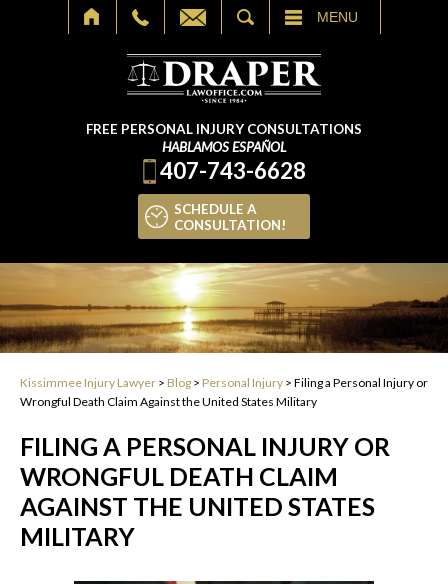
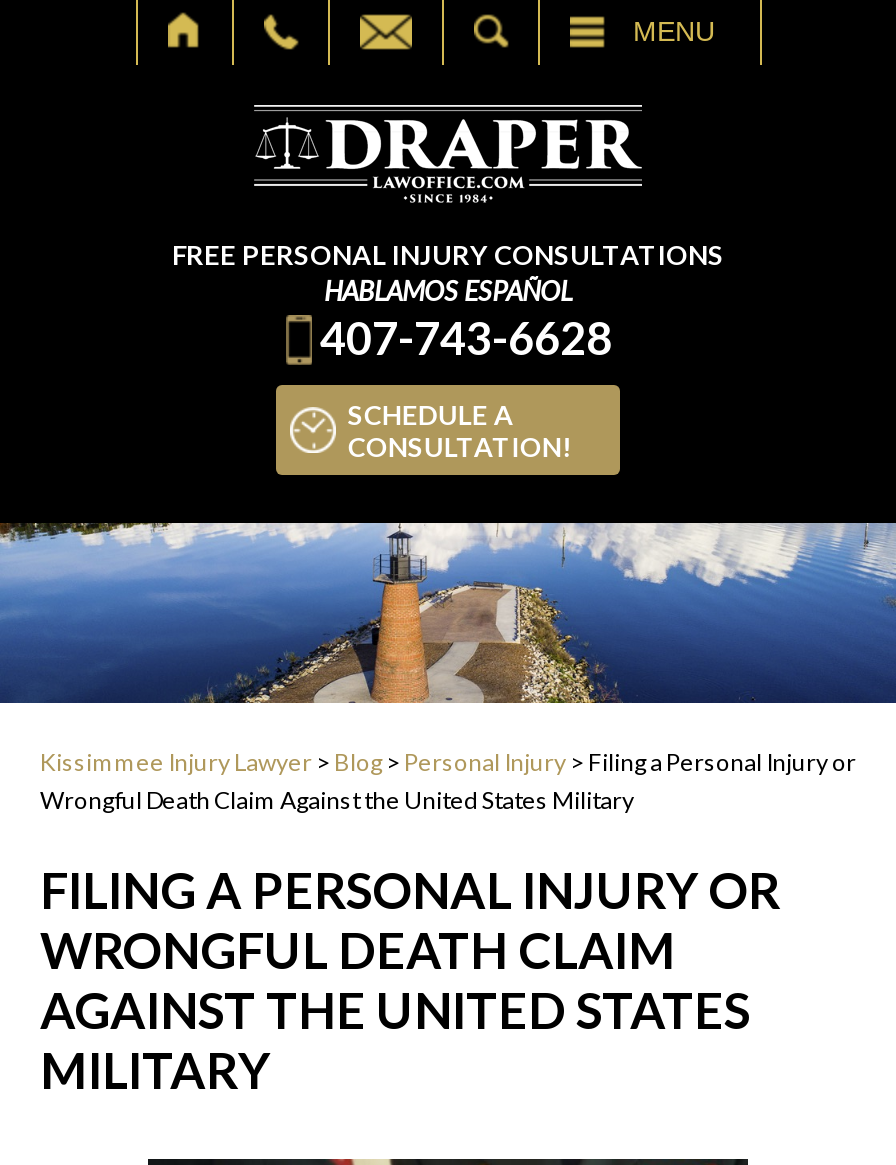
- [image]
+ [image]
